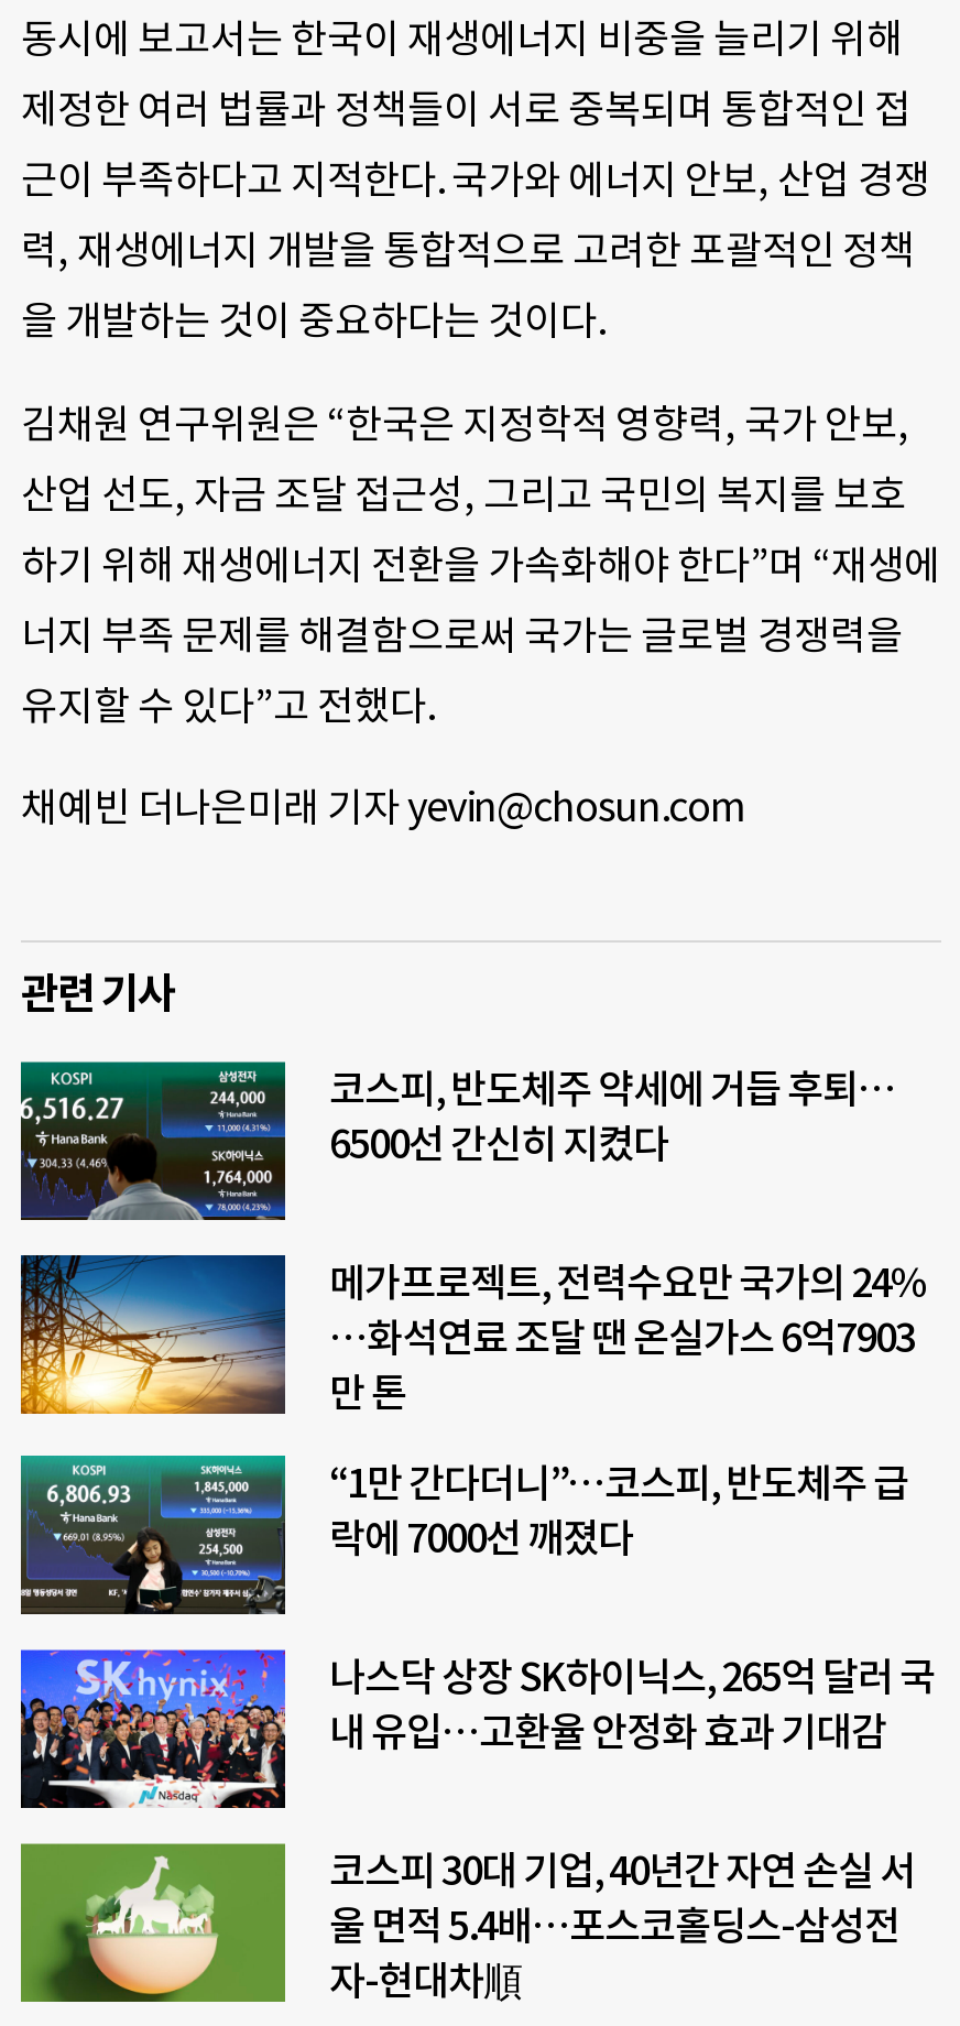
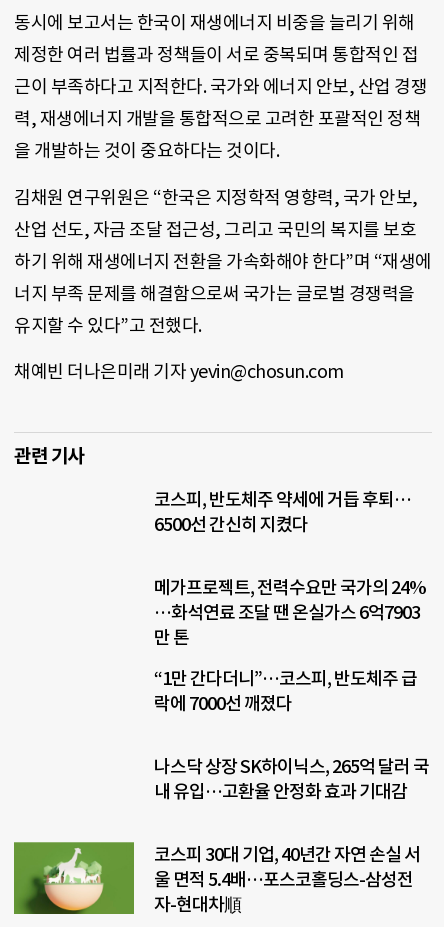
- [image]

- [image]

- [image]

- [image]
